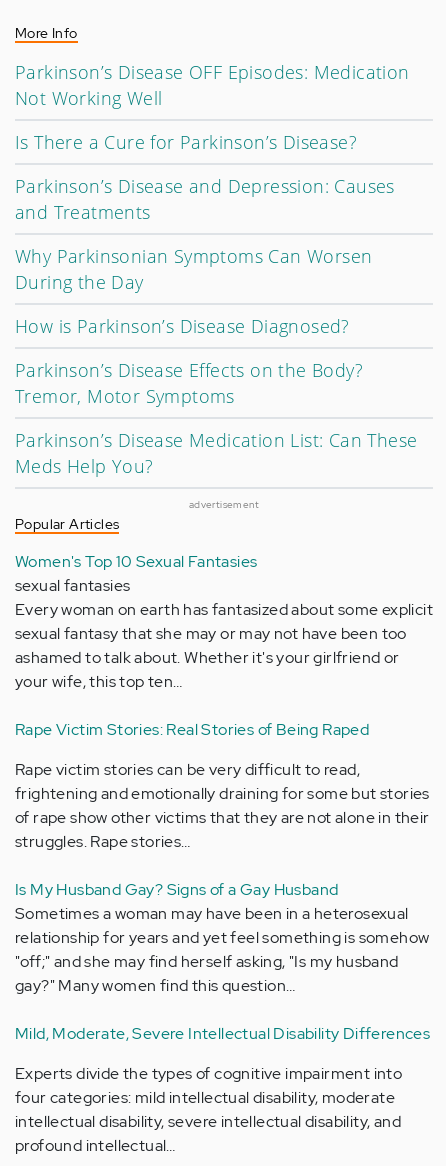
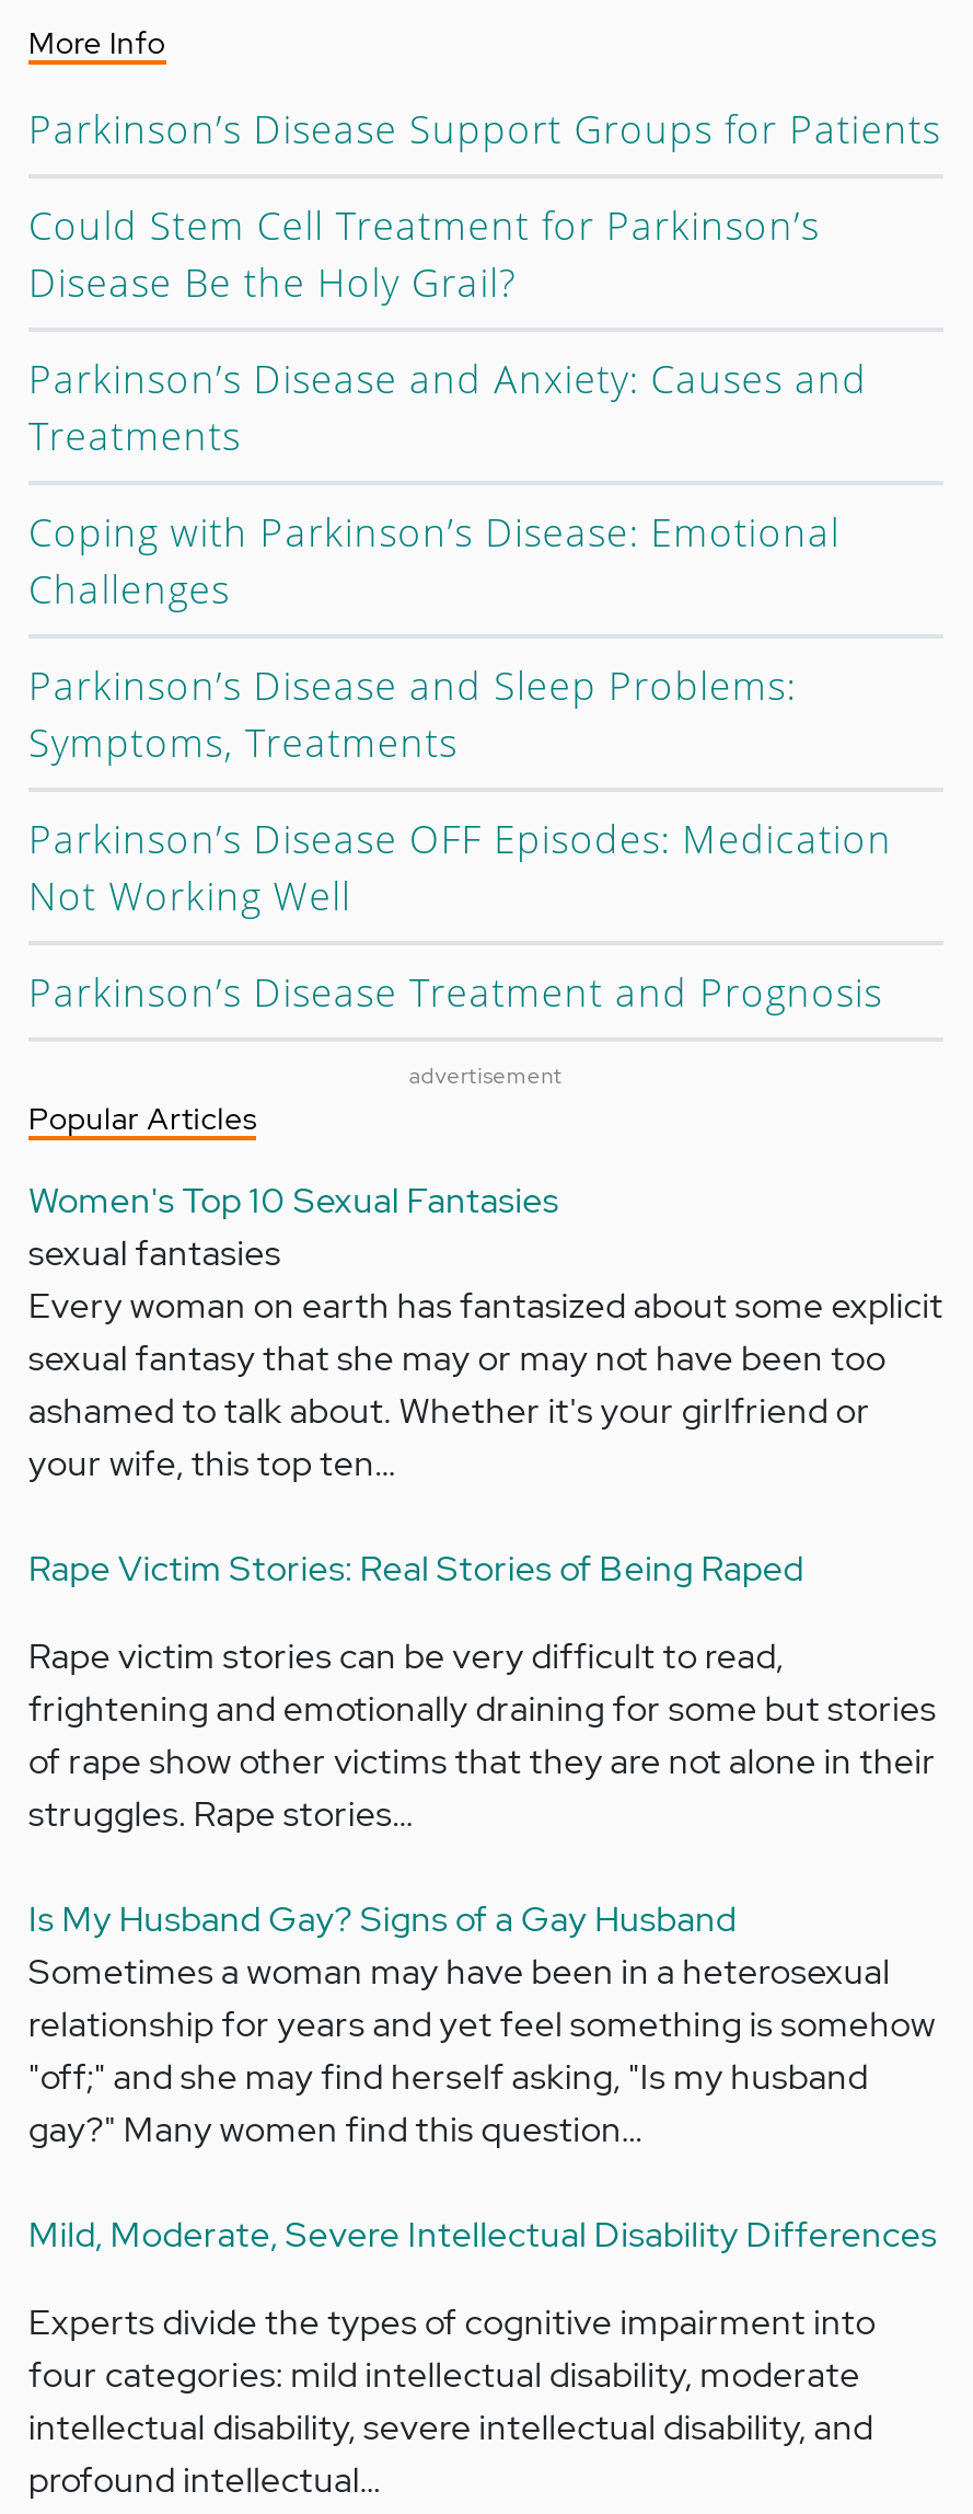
+ Parkinson’s Disease Support Groups for Patients
+ Could Stem Cell Treatment for Parkinson’s
+ Disease Be the Holy Grail?
+ Parkinson’s Disease and Anxiety: Causes and
+ Treatments
+ Coping with Parkinson’s Disease: Emotional
+ Challenges
+ Parkinson’s Disease and Sleep Problems:
+ Symptoms, Treatments

moved down: Parkinson’s Disease OFF Episodes: Medication | Not Working Well

- Is There a Cure for Parkinson’s Disease?
- Parkinson’s Disease and Depression: Causes
- and Treatments
- Why Parkinsonian Symptoms Can Worsen
- During the Day
- How is Parkinson’s Disease Diagnosed?
- Parkinson’s Disease Effects on the Body?
- Tremor, Motor Symptoms
- Parkinson’s Disease Medication List: Can These
- Meds Help You?
+ Parkinson’s Disease Treatment and Prognosis
